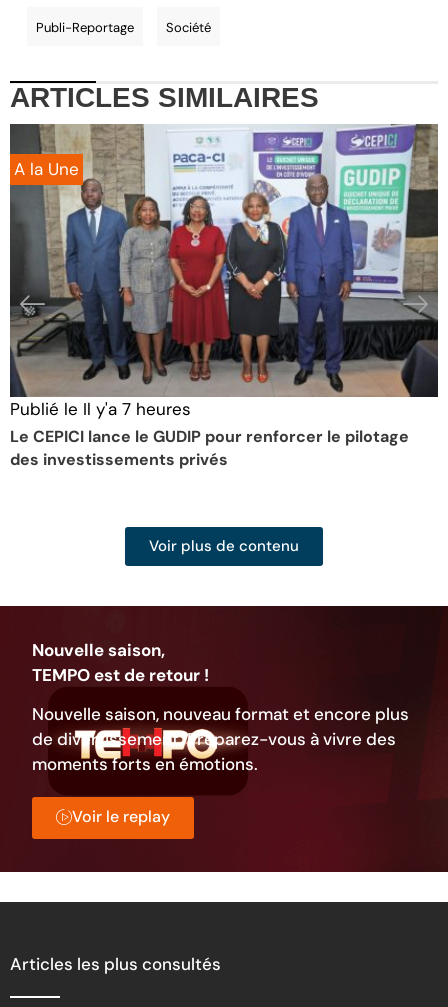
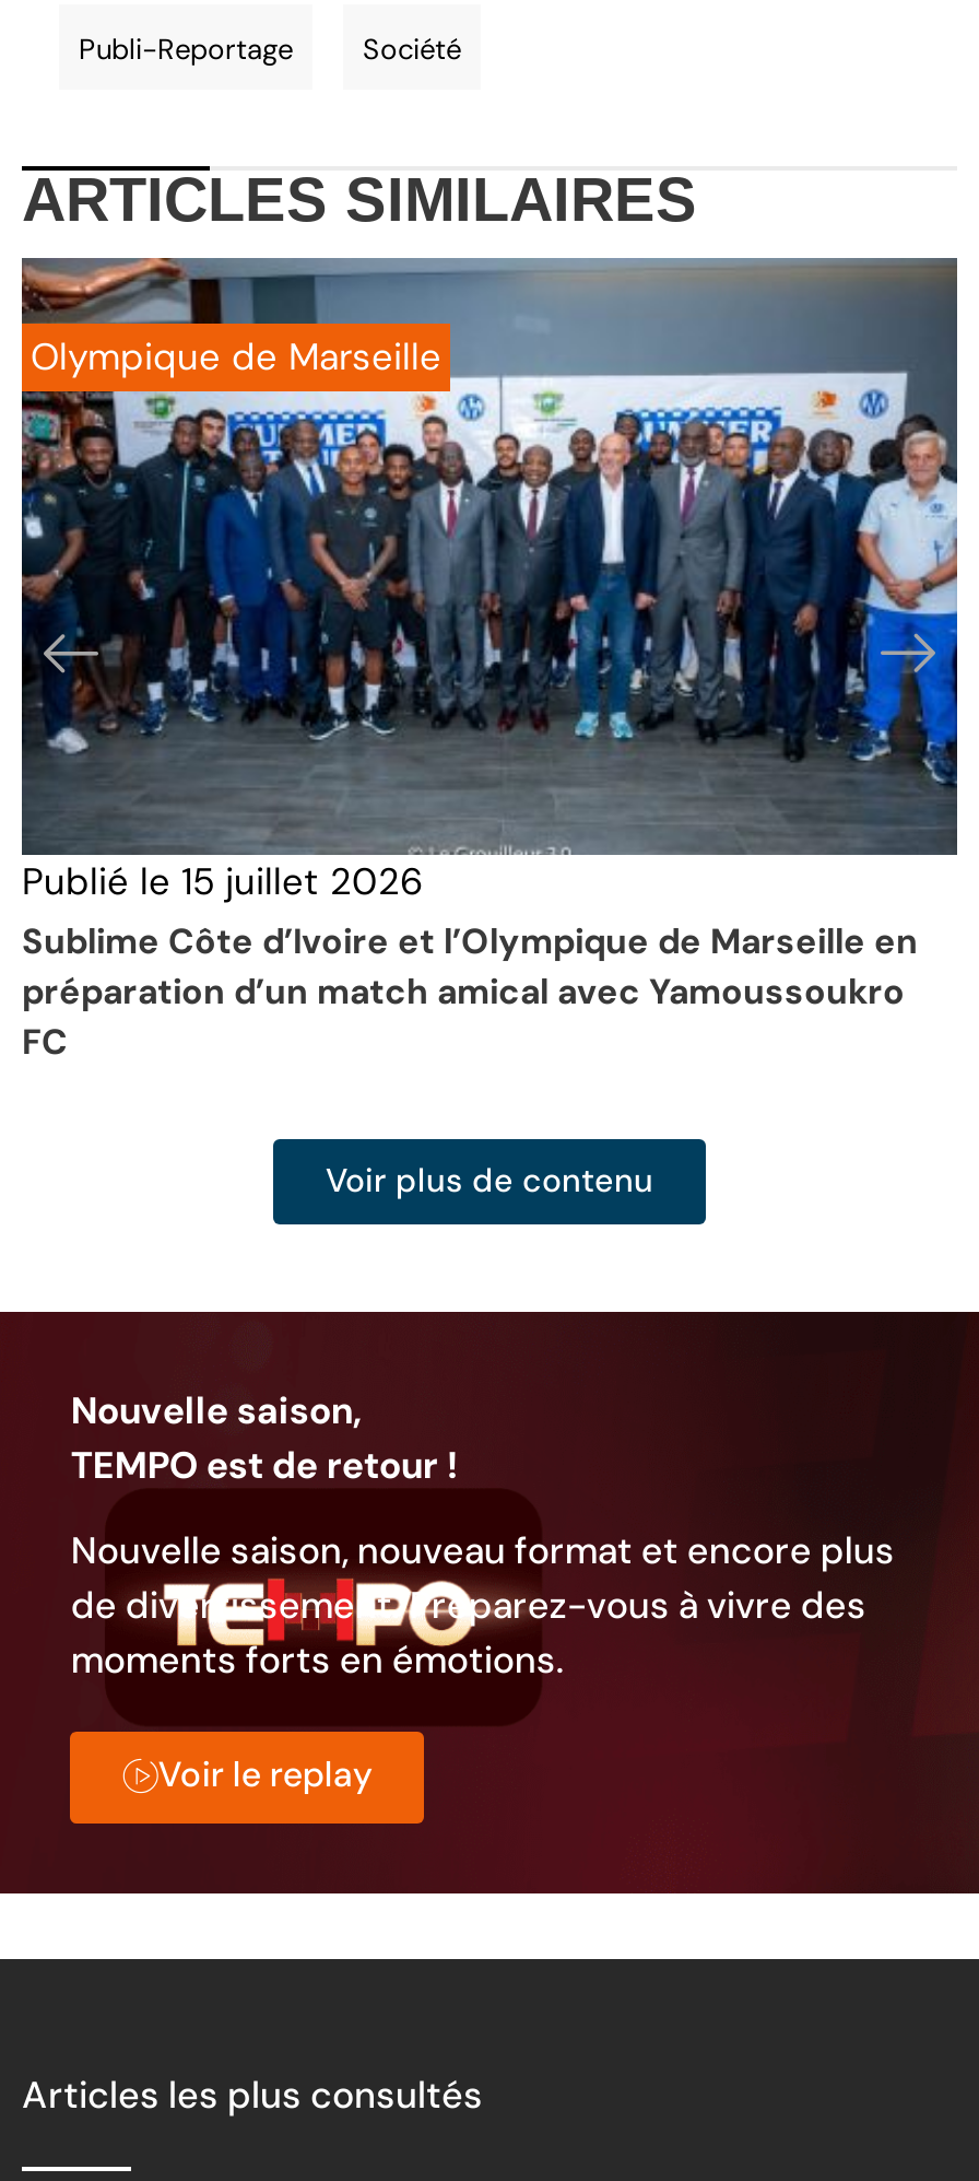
- [image]
- A la Une
+ [image]
+ Olympique de Marseille

- Publié leIl y'a 7 heures
- Le CEPICI lance le GUDIP pour renforcer le pilotage
- des investissements privés
+ Publié le 15 juillet 2026
+ Sublime Côte d’Ivoire et l’Olympique de Marseille en
+ préparation d’un match amical avec Yamoussoukro
+ FC
